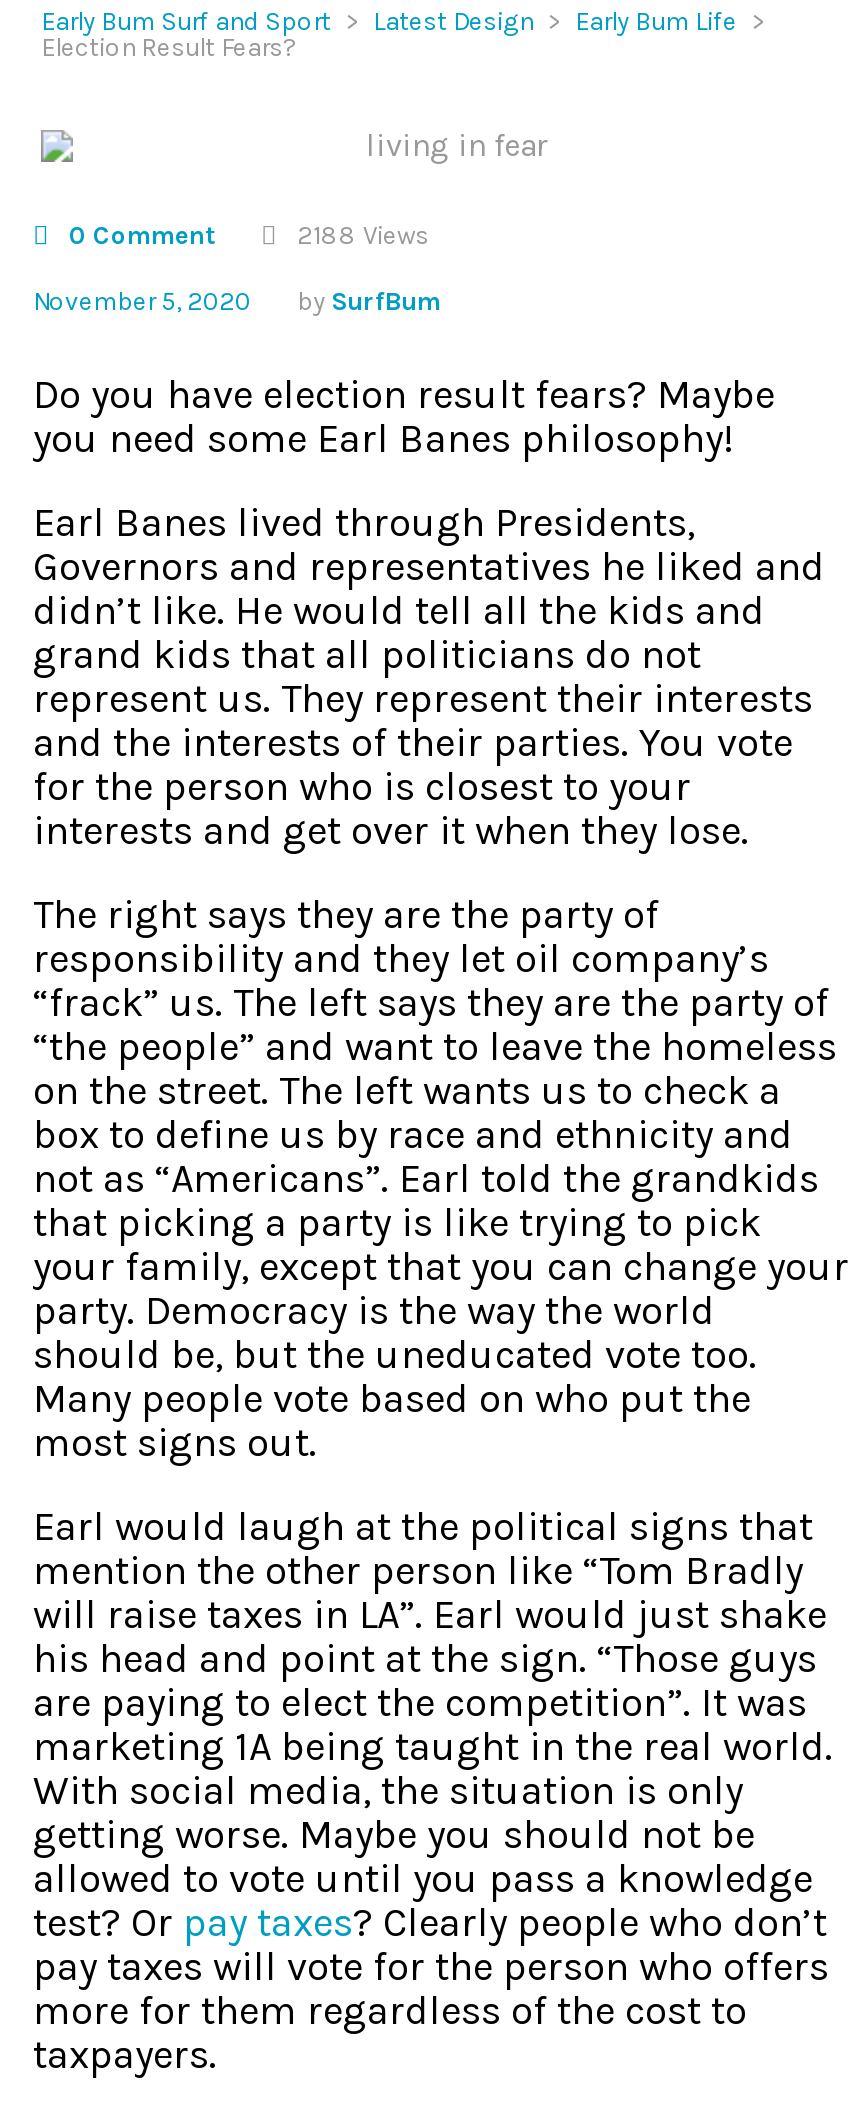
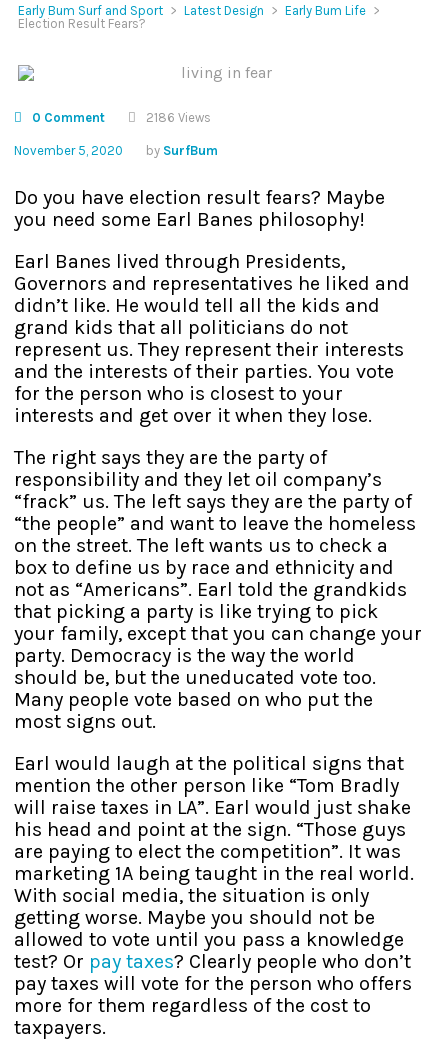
- 2188 Views
+ 2186 Views
